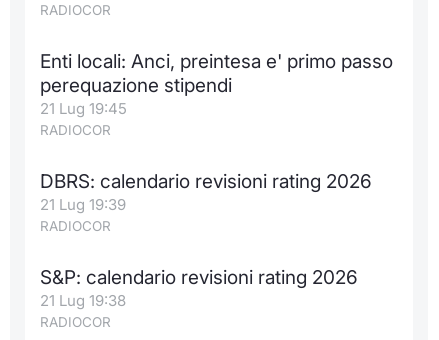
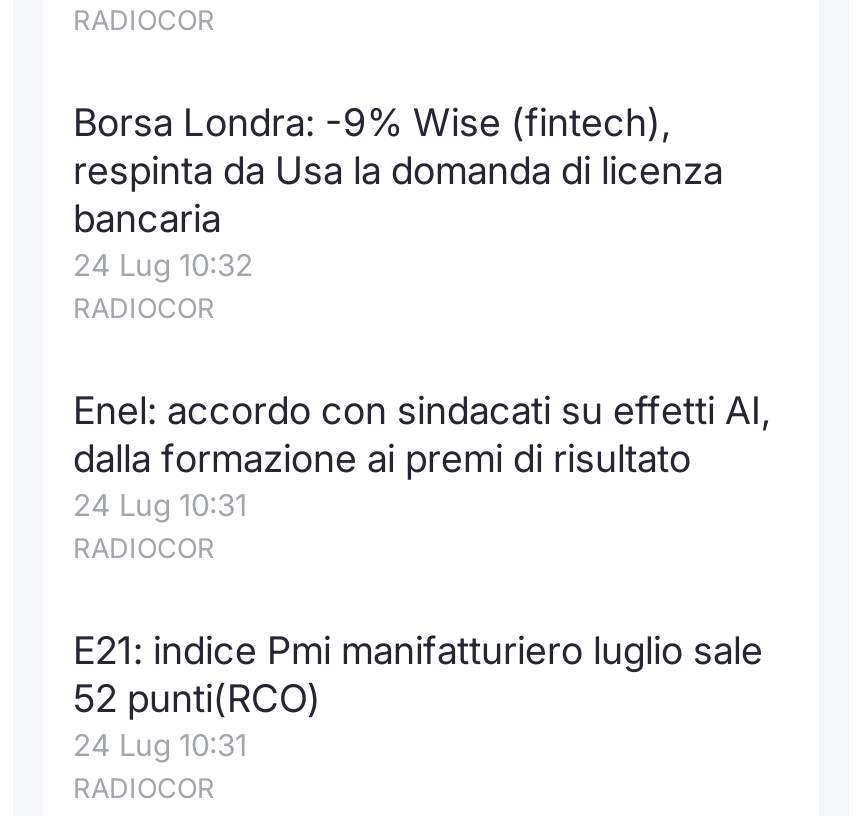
- Enti locali: Anci, preintesa e' primo passo
- perequazione stipendi
- 21 Lug 19:45
+ Borsa Londra: -9% Wise (fintech),
+ respinta da Usa la domanda di licenza
+ bancaria
+ 24 Lug 10:32

- DBRS: calendario revisioni rating 2026
- 21 Lug 19:39
+ Enel: accordo con sindacati su effetti AI,
+ dalla formazione ai premi di risultato
+ 24 Lug 10:31

- S&P: calendario revisioni rating 2026
- 21 Lug 19:38
+ E21: indice Pmi manifatturiero luglio sale
+ 52 punti(RCO)
+ 24 Lug 10:31
